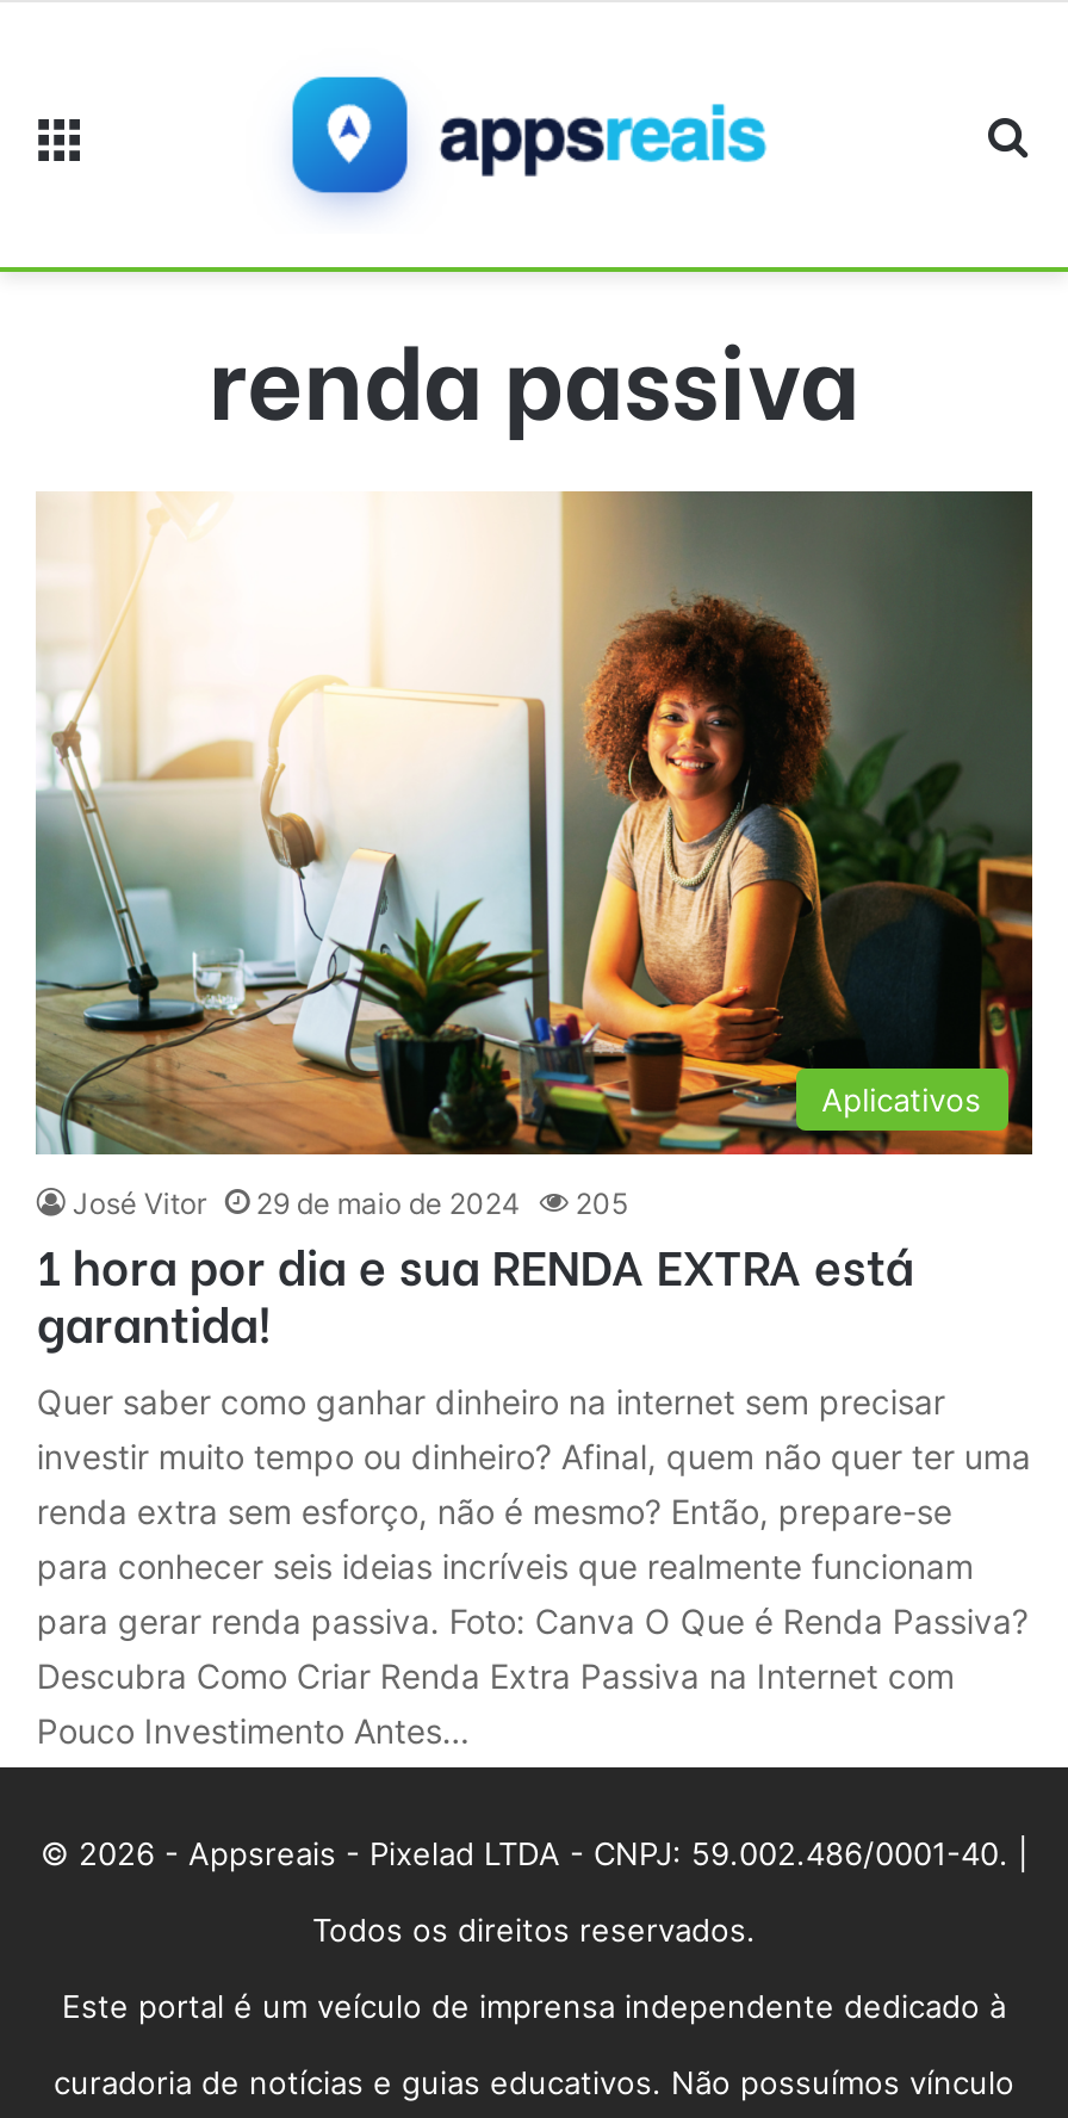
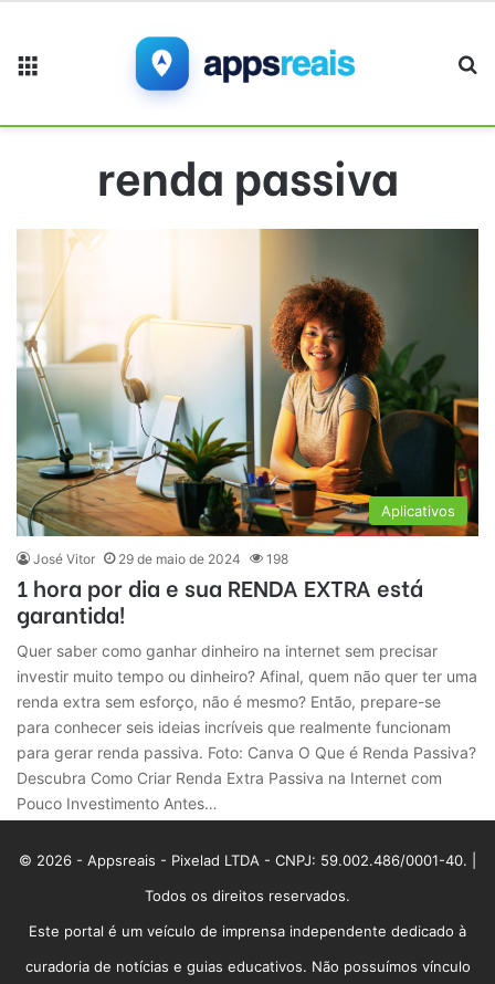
- José Vitor 29 de maio de 2024 205
+ José Vitor 29 de maio de 2024 198
